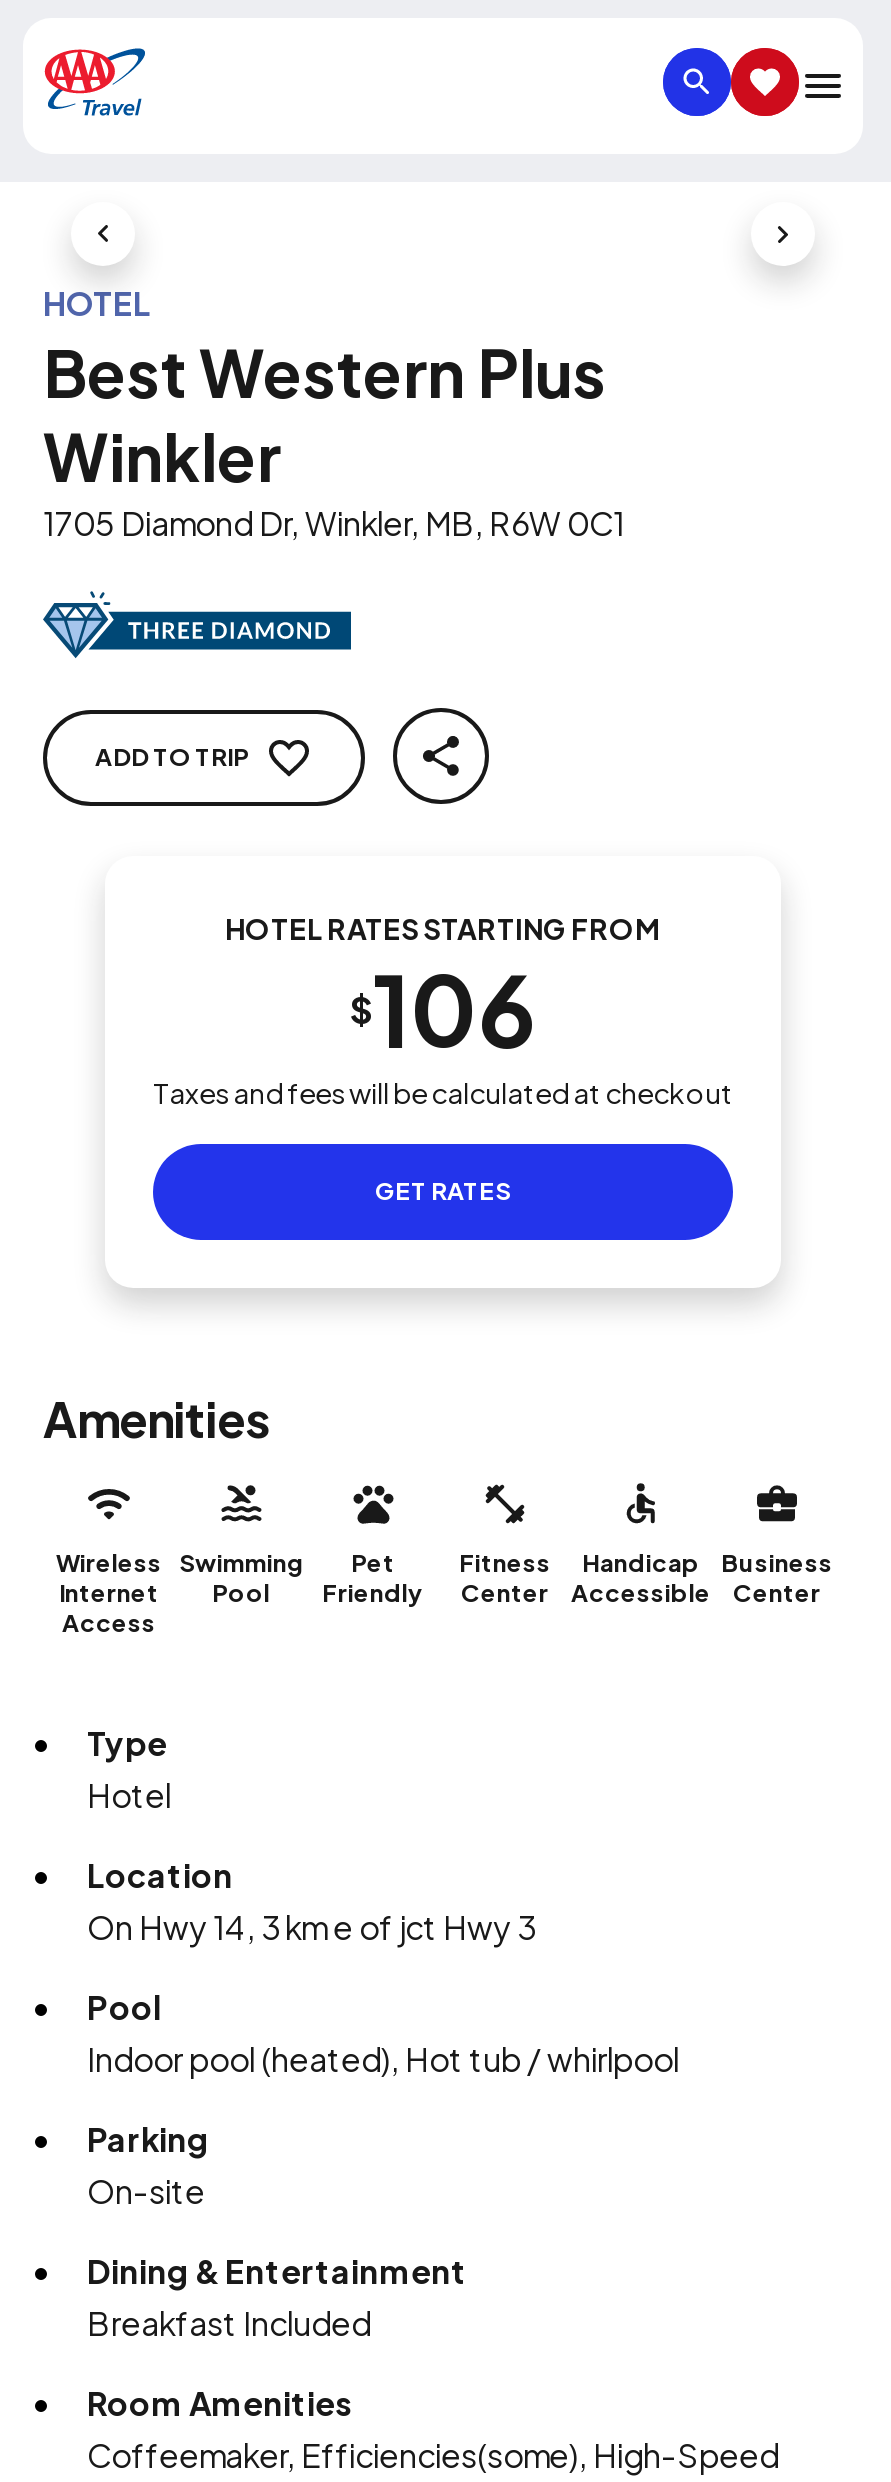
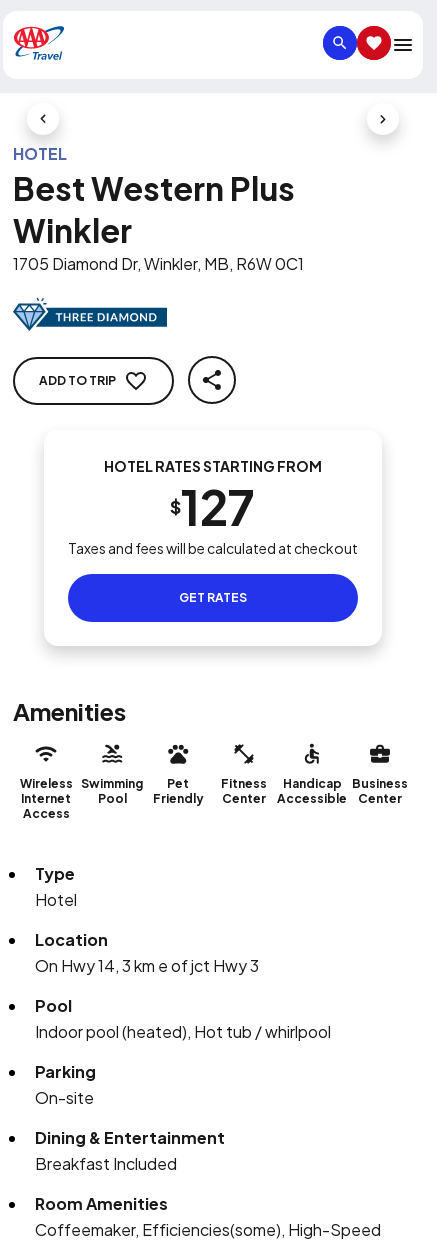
- $106
+ $127
